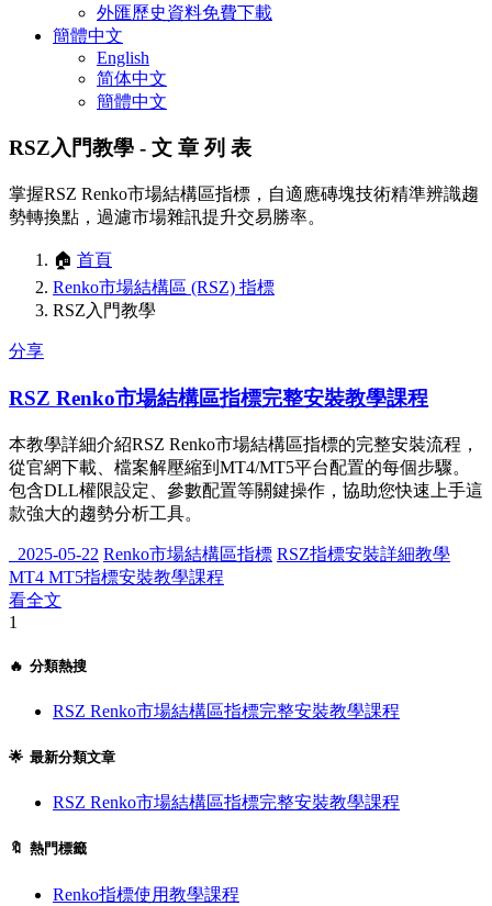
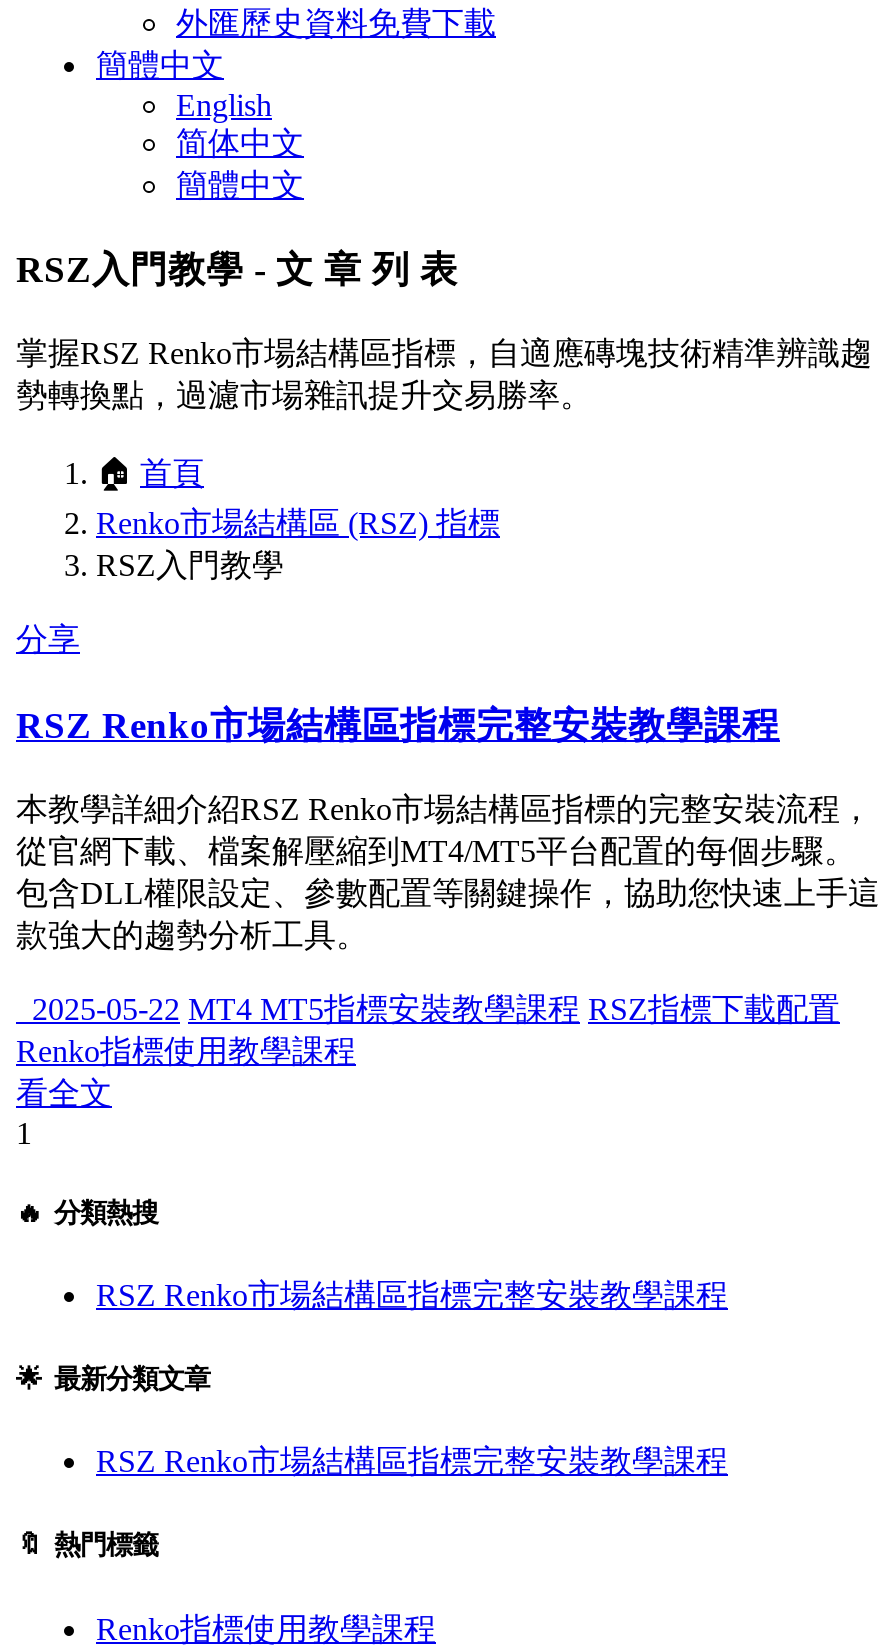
- 2025-05-22 Renko市場結構區指標 RSZ指標安裝詳細教學
- MT4 MT5指標安裝教學課程
+ 2025-05-22 MT4 MT5指標安裝教學課程 RSZ指標下載配置
+ Renko指標使用教學課程
